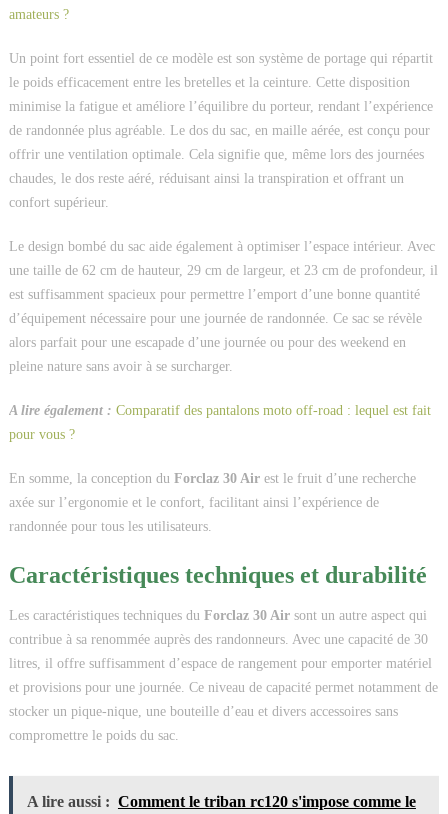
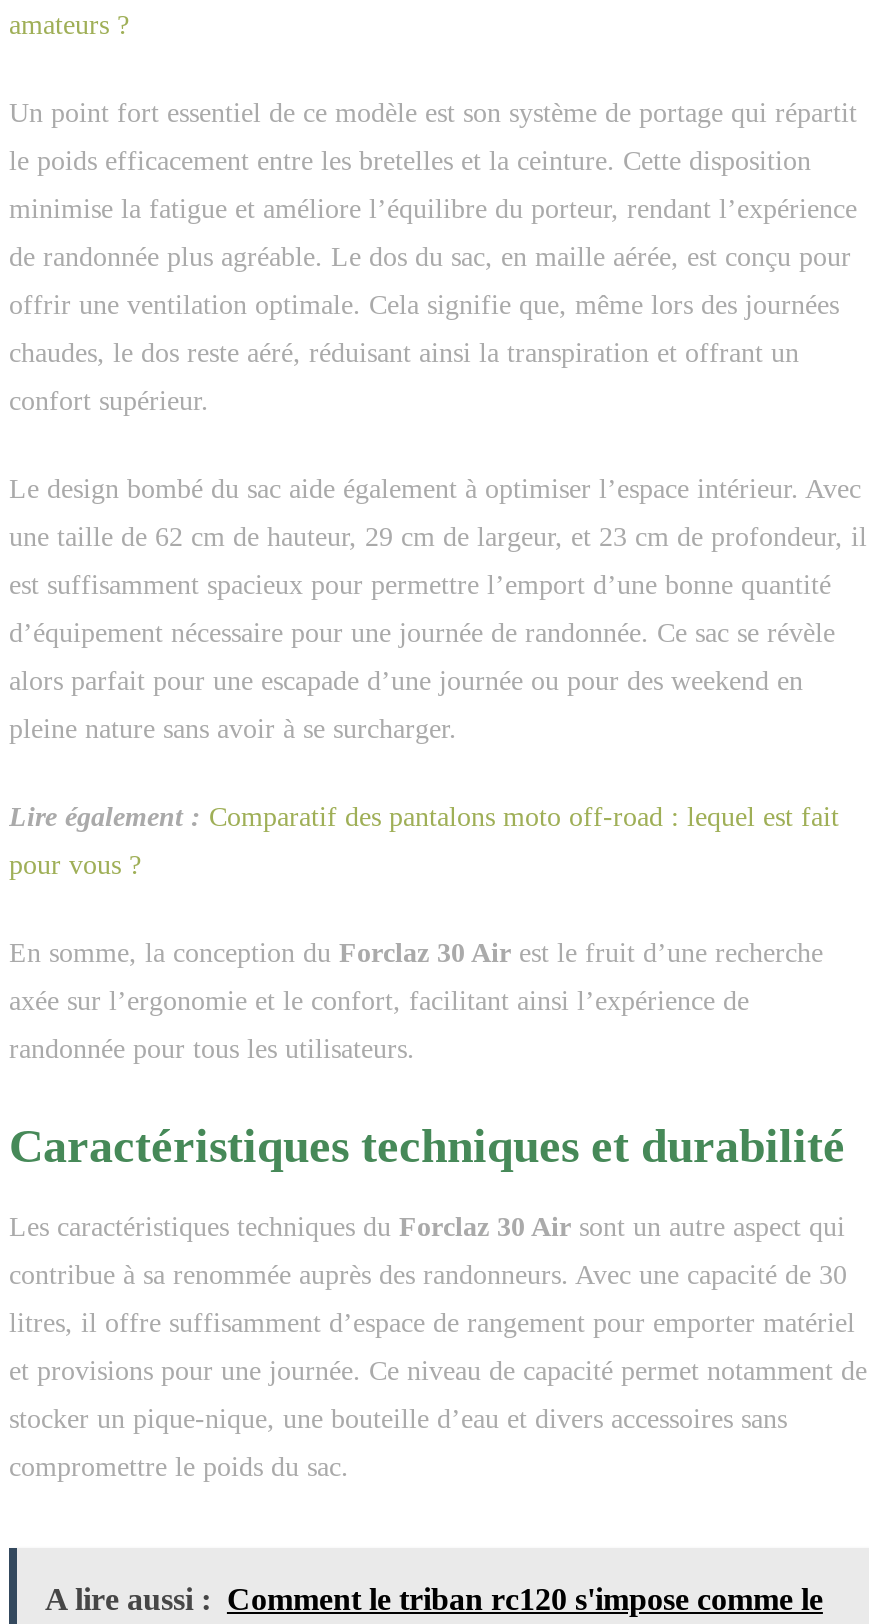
- A lire également : Comparatif des pantalons moto off-road : lequel est fait
+ Lire également : Comparatif des pantalons moto off-road : lequel est fait
